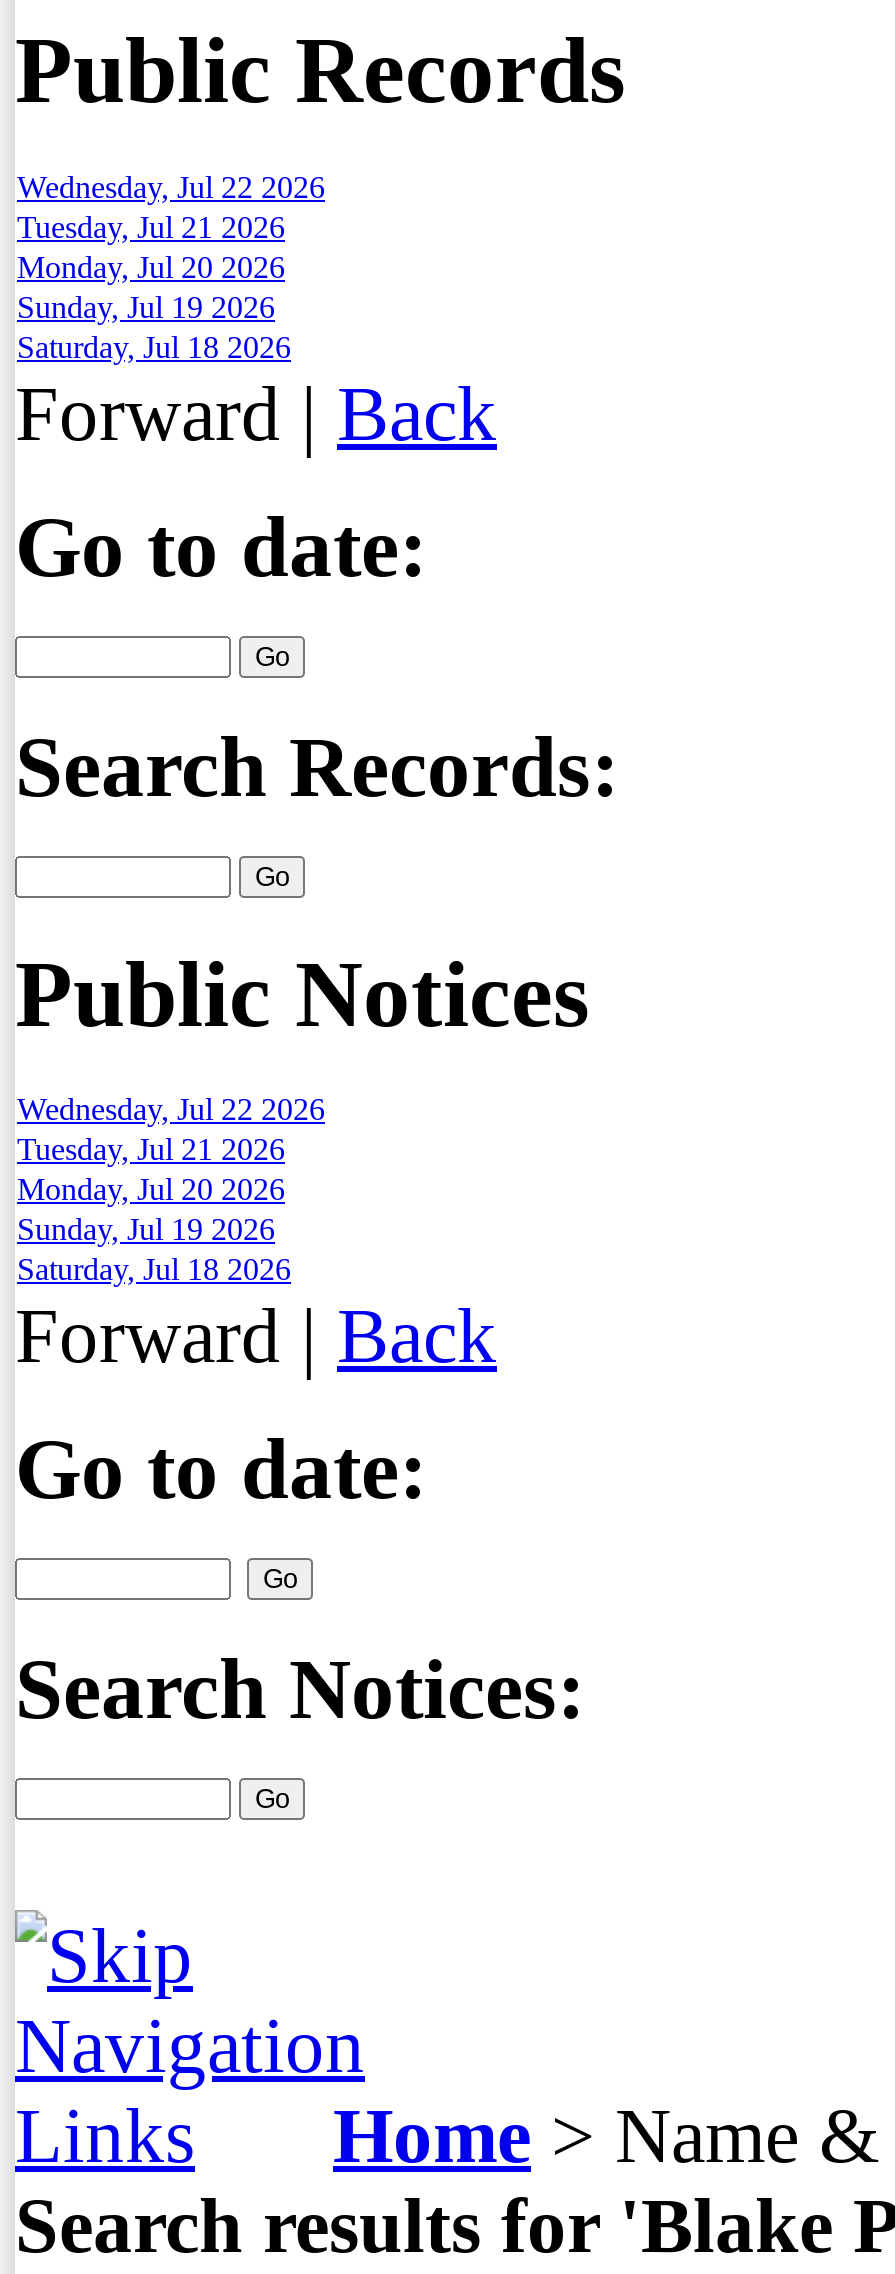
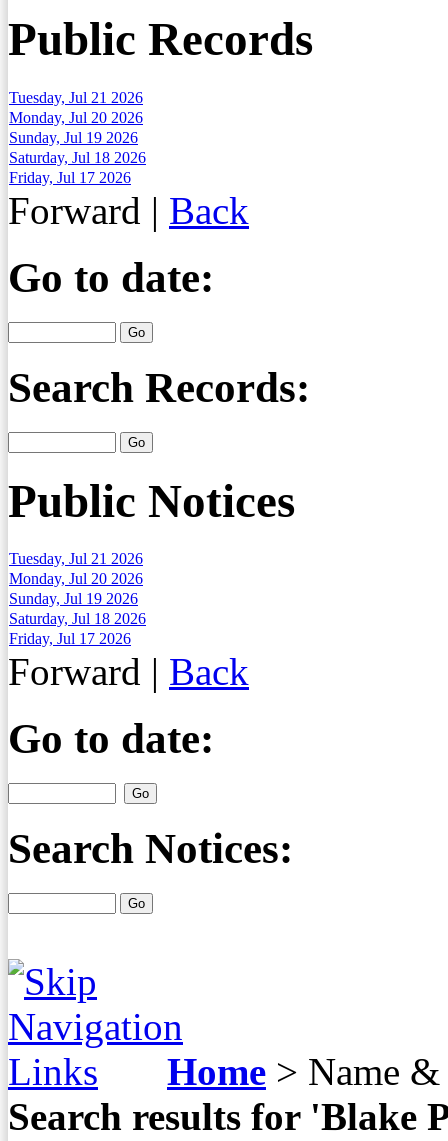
- Wednesday, Jul 22 2026

moved up: Tuesday, Jul 21 2026 | Monday, Jul 20 2026 | Sunday, Jul 19 2026 | Saturday, Jul 18 2026

+ Friday, Jul 17 2026

- Wednesday, Jul 22 2026

moved up: Tuesday, Jul 21 2026 | Monday, Jul 20 2026 | Sunday, Jul 19 2026 | Saturday, Jul 18 2026

+ Friday, Jul 17 2026
